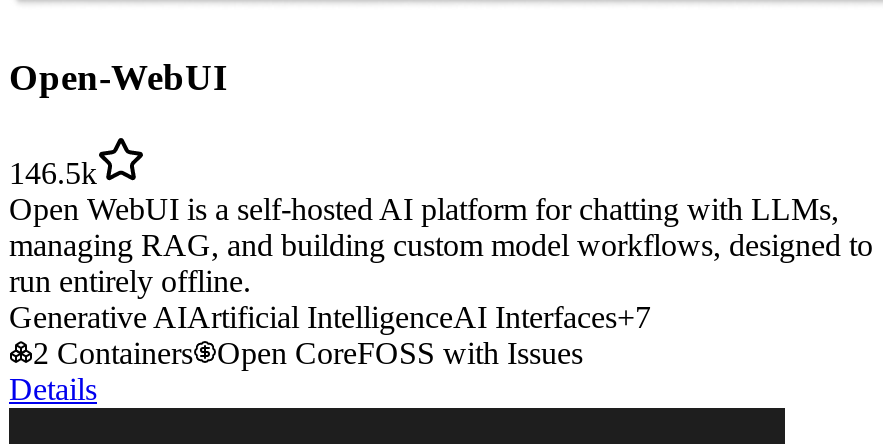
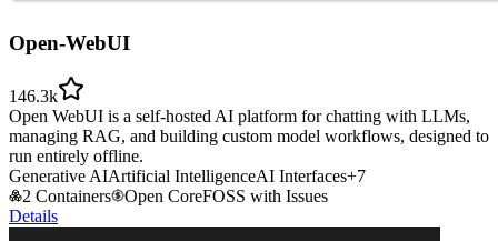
- 146.5k
+ 146.3k
